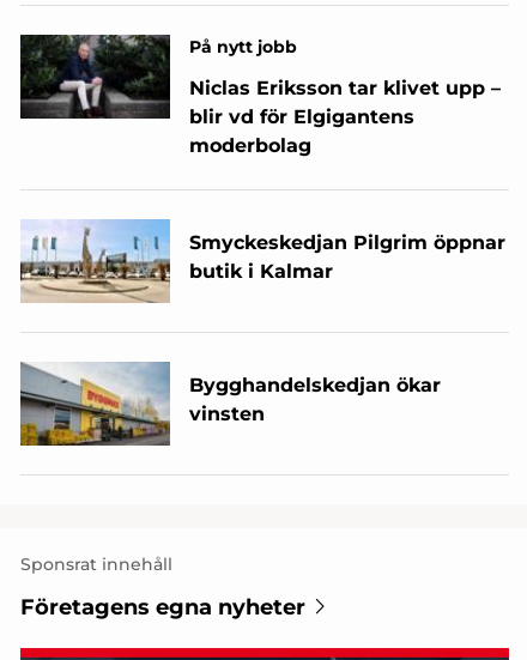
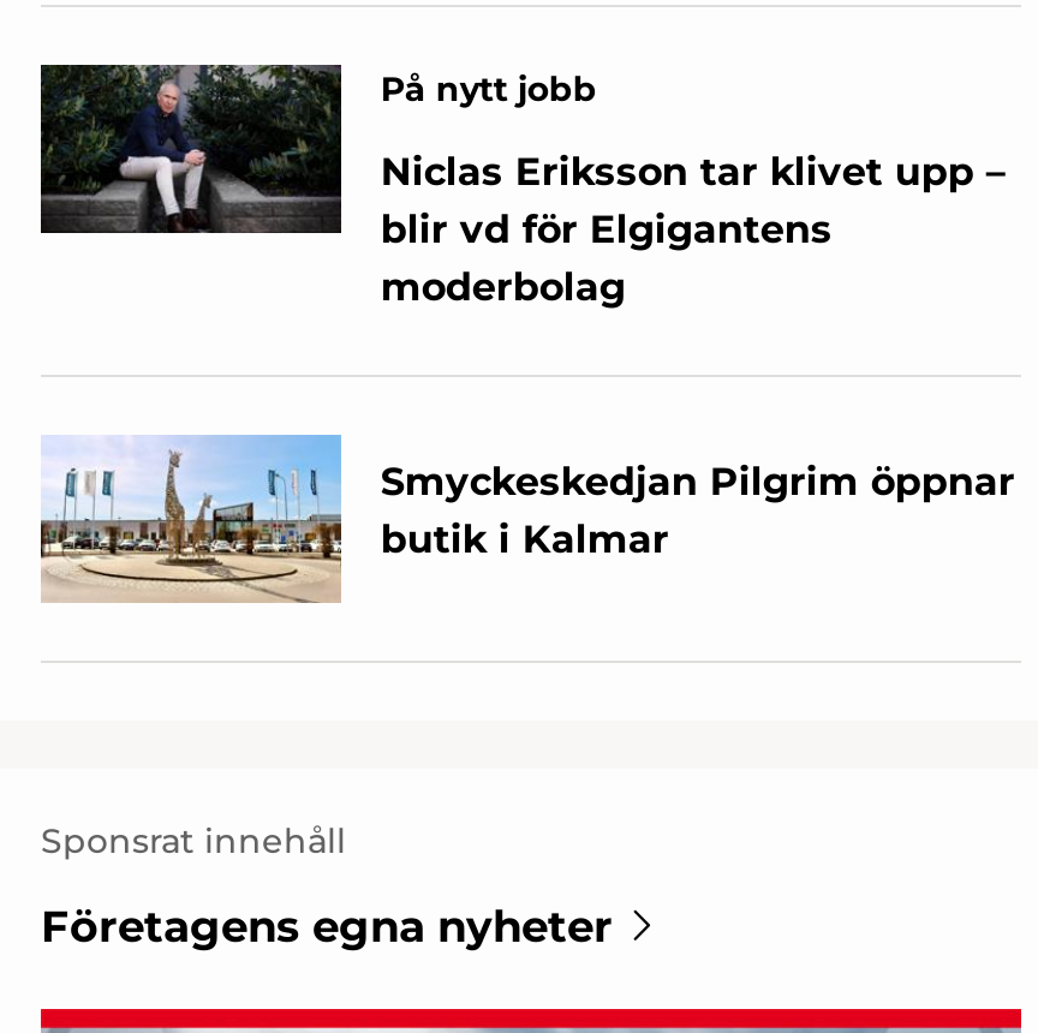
- [image]
- Bygghandelskedjan ökar
- vinsten
